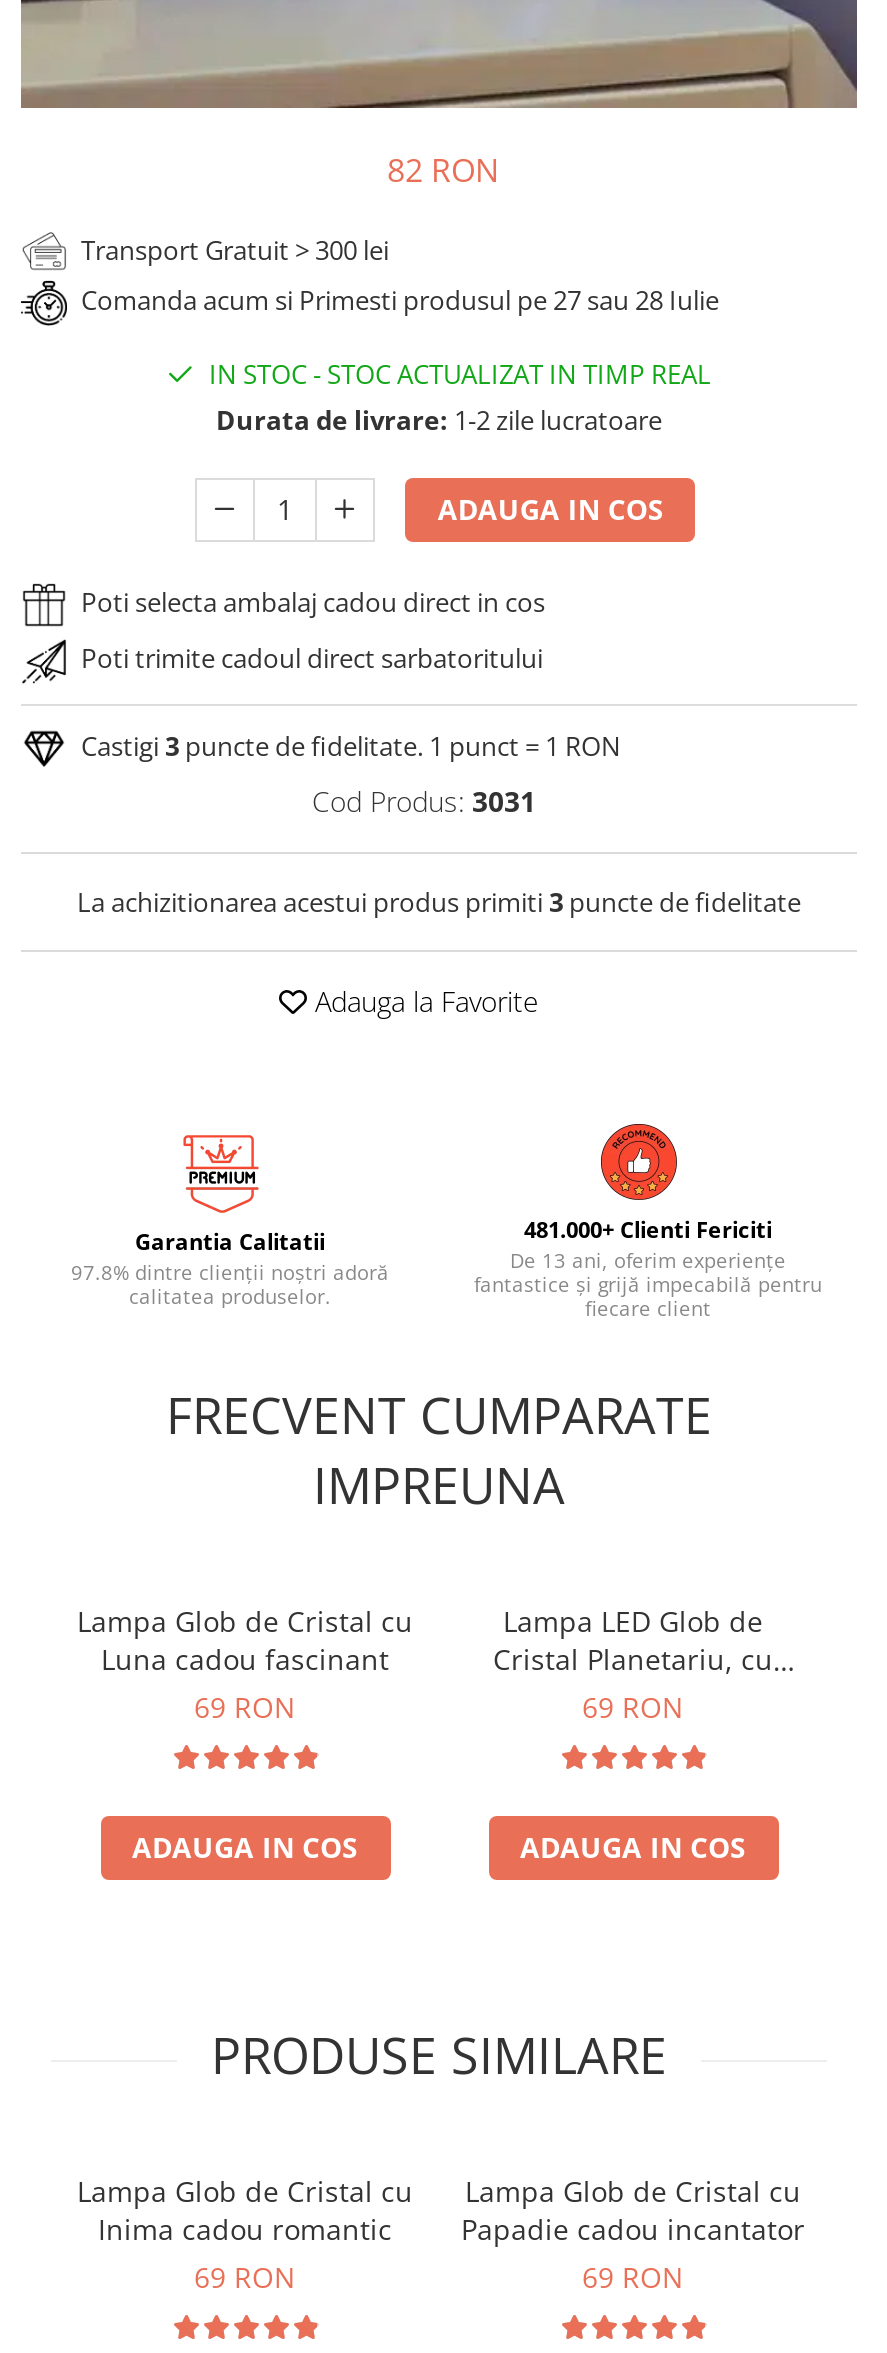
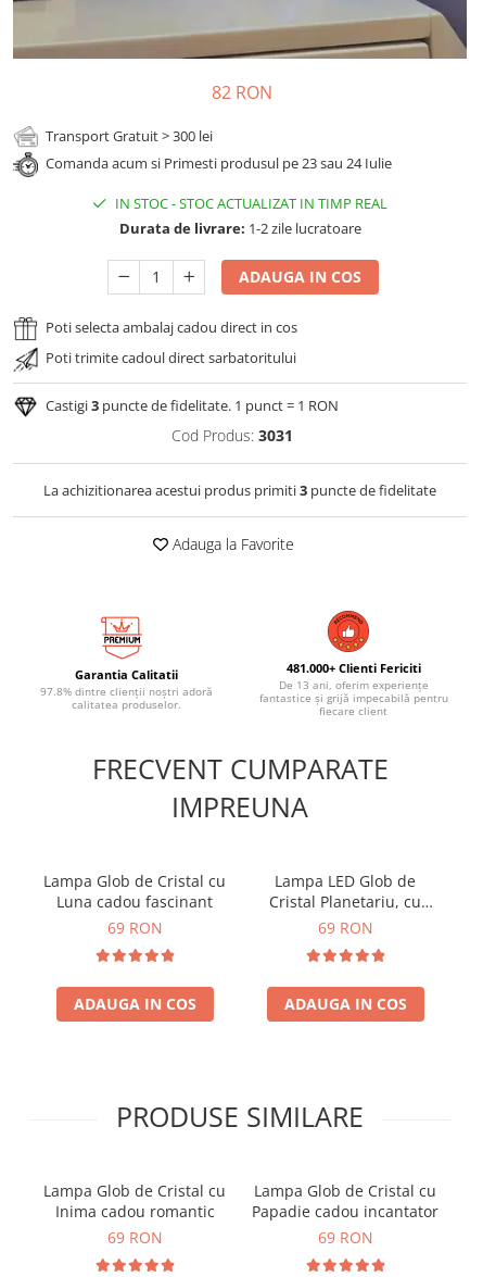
- Comanda acum si Primesti produsul pe 27 sau 28 Iulie
+ Comanda acum si Primesti produsul pe 23 sau 24 Iulie
